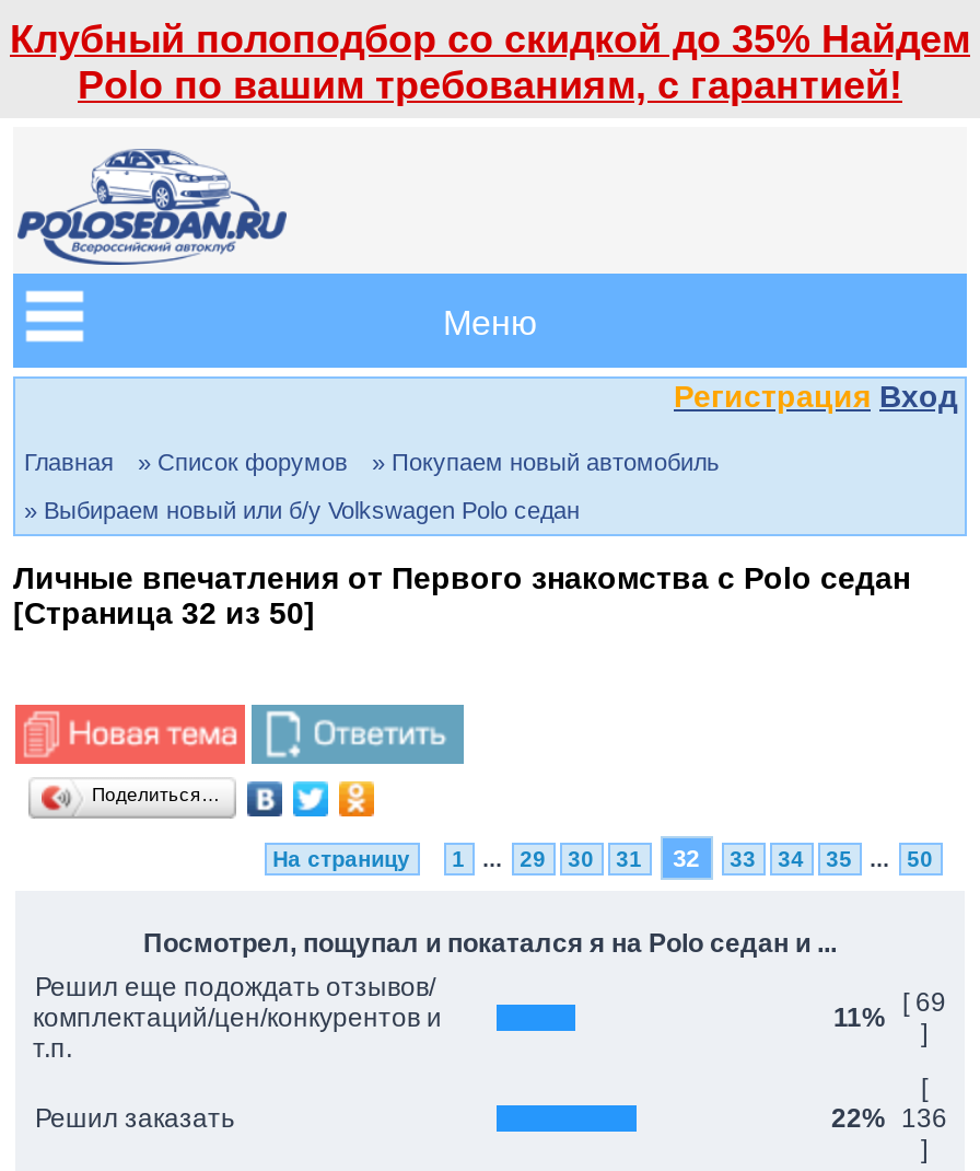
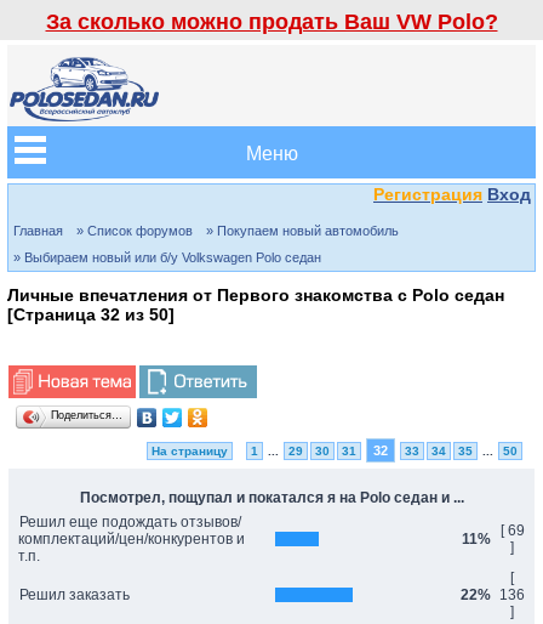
- Клубный полоподбор со скидкой до 35% Найдем
- Polo по вашим требованиям, с гарантией!
+ За сколько можно продать Ваш VW Polo?
